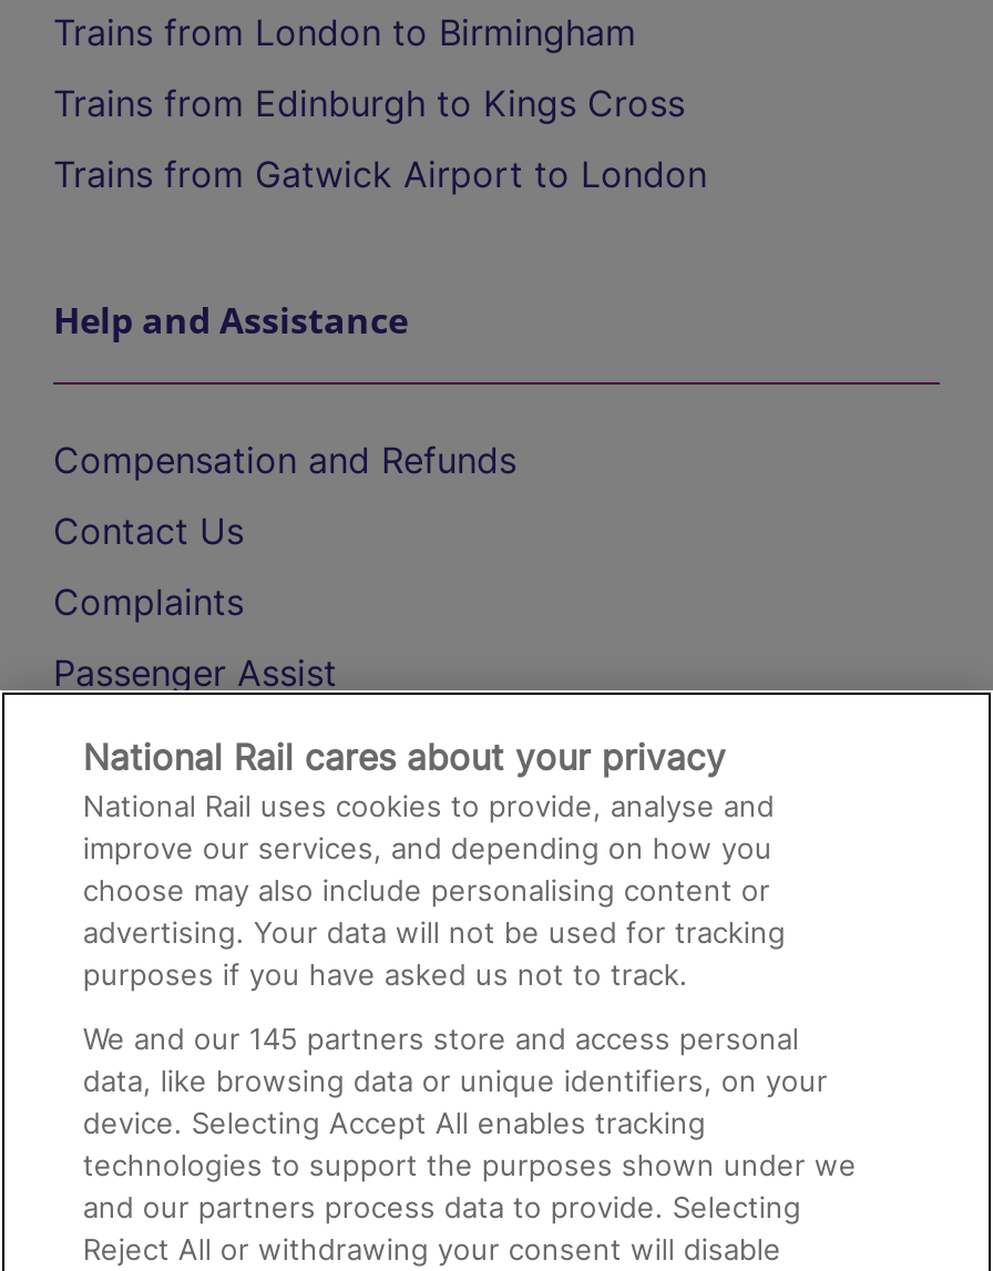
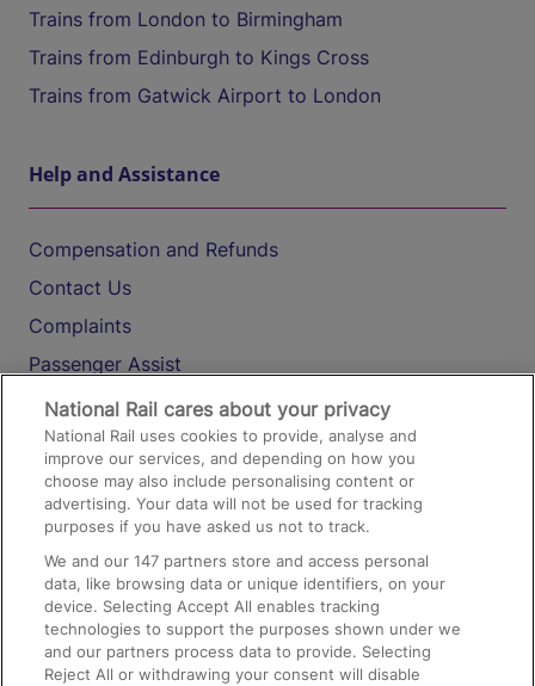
- We and our 145 partners store and access personal
+ We and our 147 partners store and access personal
